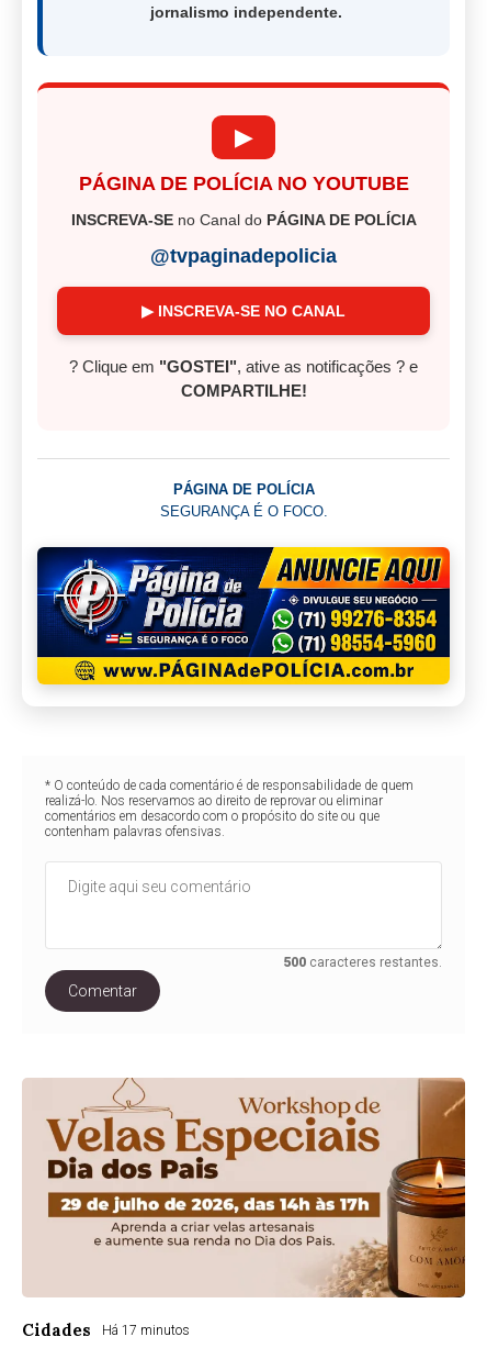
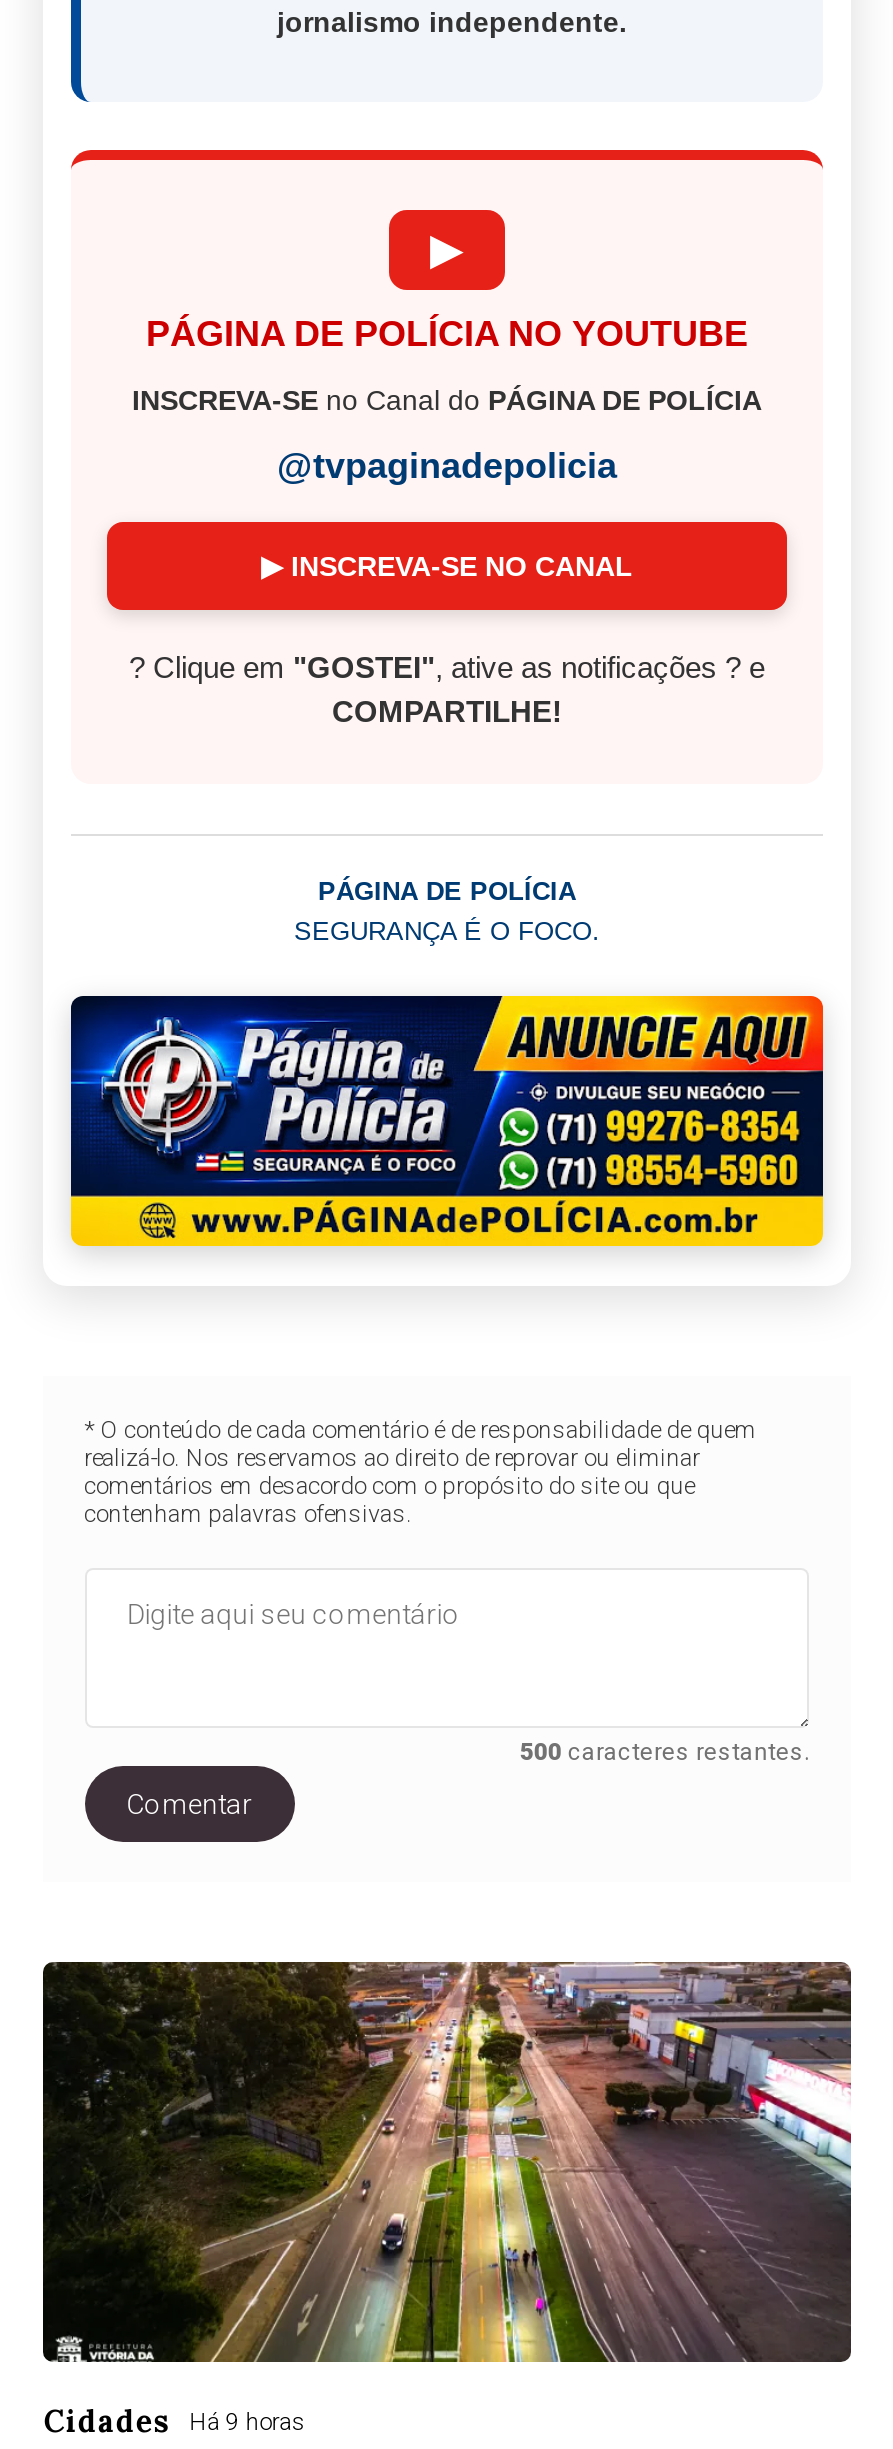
- [image]
- Cidades Há 17 minutos
+ [image]
+ Cidades Há 9 horas
